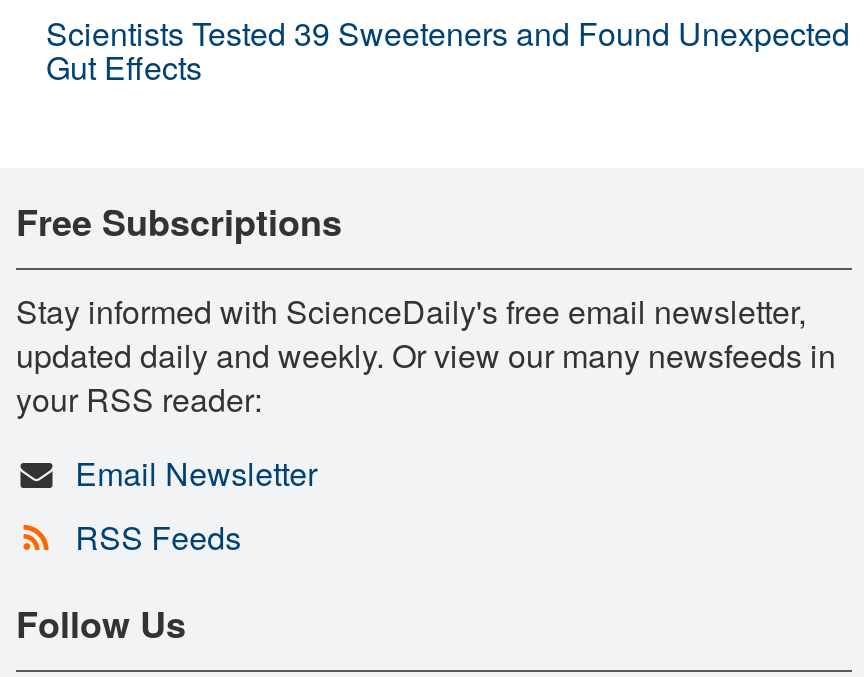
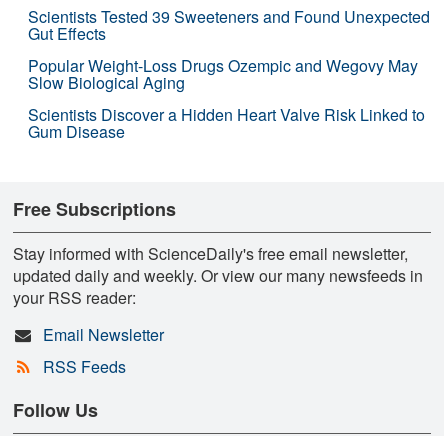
+ Popular Weight-Loss Drugs Ozempic and Wegovy May
+ Slow Biological Aging
+ Scientists Discover a Hidden Heart Valve Risk Linked to
+ Gum Disease
